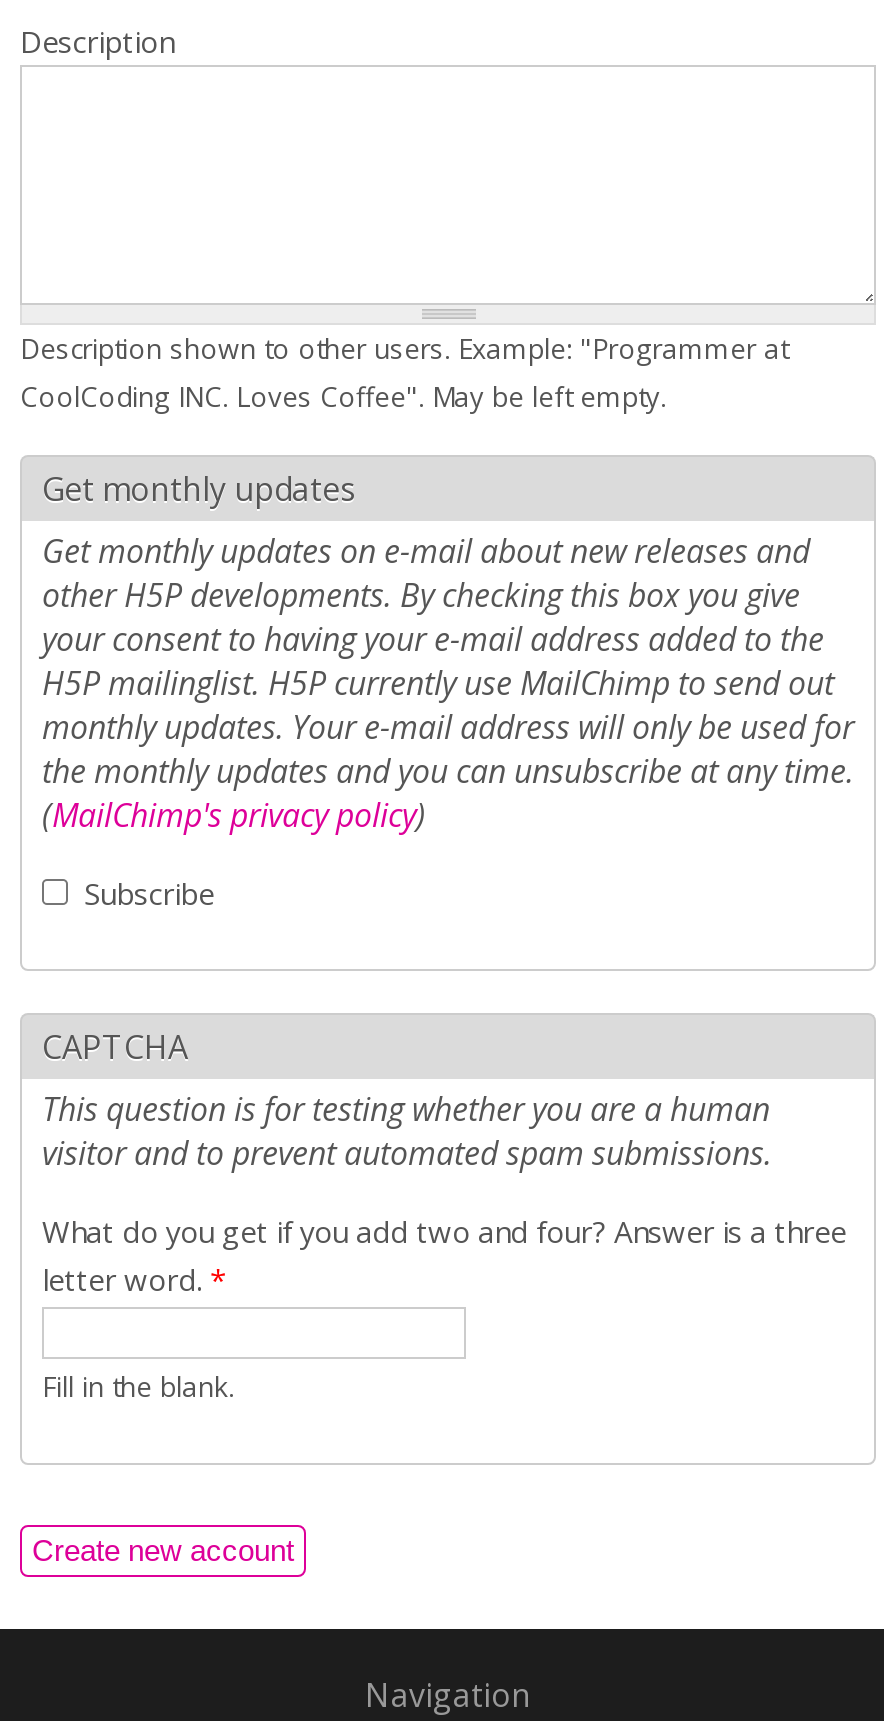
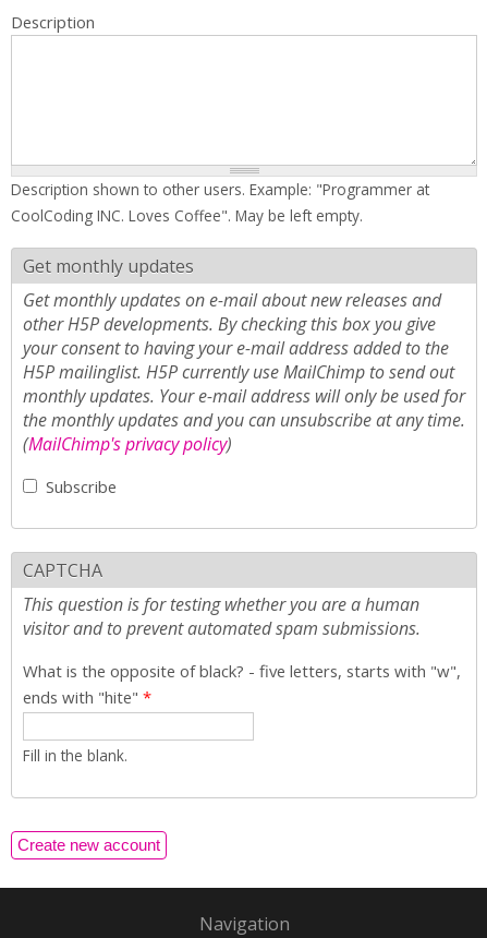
- What do you get if you add two and four? Answer is a three
- letter word. *
+ What is the opposite of black? - five letters, starts with "w",
+ ends with "hite" *
